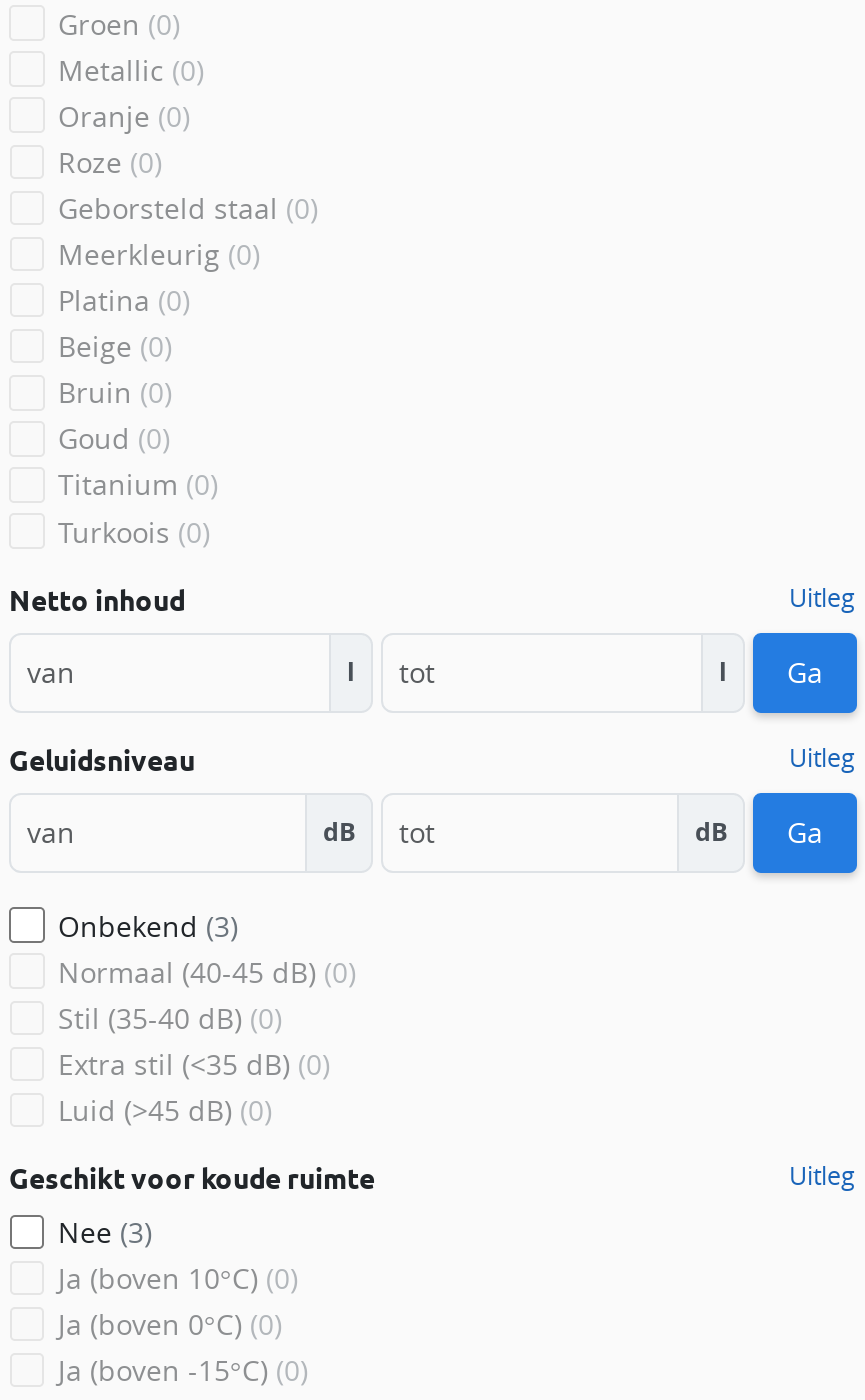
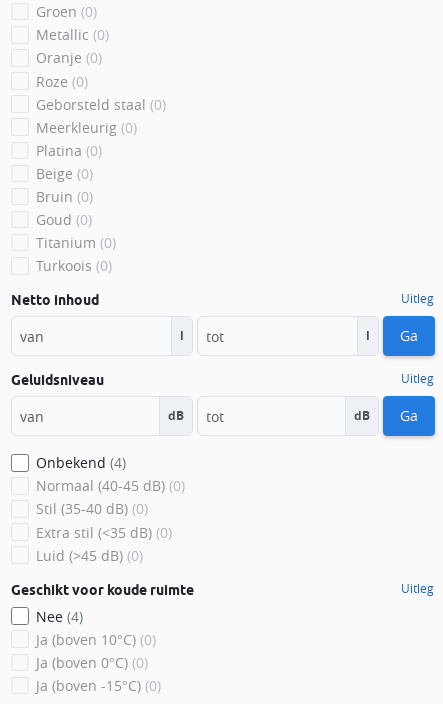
- Onbekend (3)
+ Onbekend (4)

- Nee (3)
+ Nee (4)
